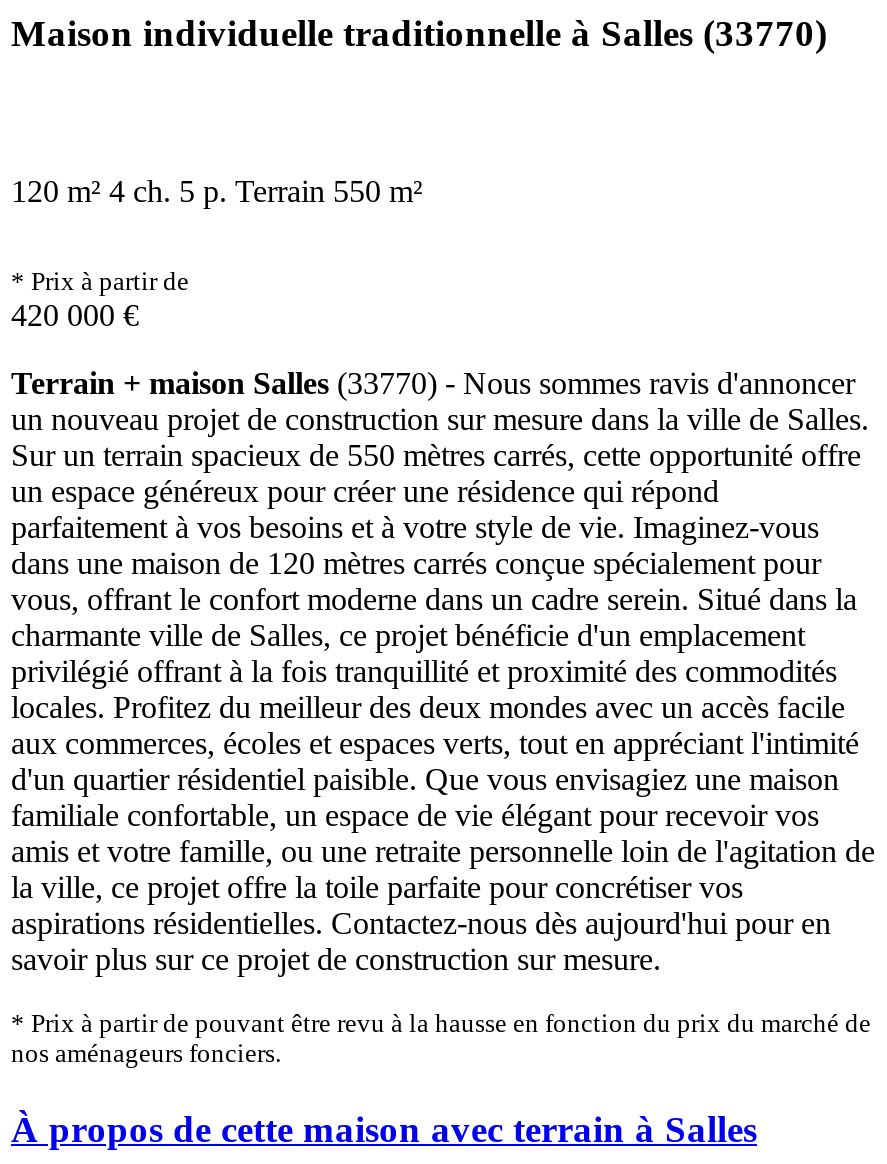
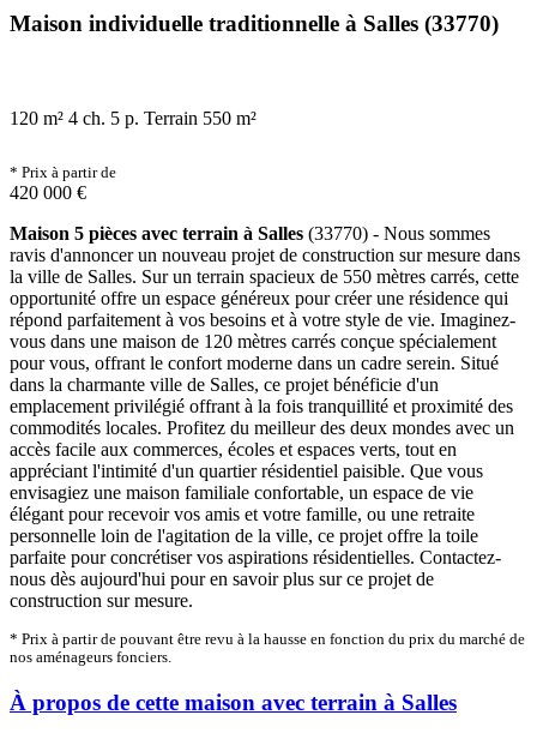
- Terrain + maison Salles (33770) - Nous sommes ravis d'annoncer
- un nouveau projet de construction sur mesure dans la ville de Salles.
- Sur un terrain spacieux de 550 mètres carrés, cette opportunité offre
- un espace généreux pour créer une résidence qui répond
- parfaitement à vos besoins et à votre style de vie. Imaginez-vous
- dans une maison de 120 mètres carrés conçue spécialement pour
- vous, offrant le confort moderne dans un cadre serein. Situé dans la
- charmante ville de Salles, ce projet bénéficie d'un emplacement
- privilégié offrant à la fois tranquillité et proximité des commodités
- locales. Profitez du meilleur des deux mondes avec un accès facile
- aux commerces, écoles et espaces verts, tout en appréciant l'intimité
- d'un quartier résidentiel paisible. Que vous envisagiez une maison
- familiale confortable, un espace de vie élégant pour recevoir vos
- amis et votre famille, ou une retraite personnelle loin de l'agitation de
- la ville, ce projet offre la toile parfaite pour concrétiser vos
- aspirations résidentielles. Contactez-nous dès aujourd'hui pour en
- savoir plus sur ce projet de construction sur mesure.
+ Maison 5 pièces avec terrain à Salles (33770) - Nous sommes
+ ravis d'annoncer un nouveau projet de construction sur mesure dans
+ la ville de Salles. Sur un terrain spacieux de 550 mètres carrés, cette
+ opportunité offre un espace généreux pour créer une résidence qui
+ répond parfaitement à vos besoins et à votre style de vie. Imaginez-
+ vous dans une maison de 120 mètres carrés conçue spécialement
+ pour vous, offrant le confort moderne dans un cadre serein. Situé
+ dans la charmante ville de Salles, ce projet bénéficie d'un
+ emplacement privilégié offrant à la fois tranquillité et proximité des
+ commodités locales. Profitez du meilleur des deux mondes avec un
+ accès facile aux commerces, écoles et espaces verts, tout en
+ appréciant l'intimité d'un quartier résidentiel paisible. Que vous
+ envisagiez une maison familiale confortable, un espace de vie
+ élégant pour recevoir vos amis et votre famille, ou une retraite
+ personnelle loin de l'agitation de la ville, ce projet offre la toile
+ parfaite pour concrétiser vos aspirations résidentielles. Contactez-
+ nous dès aujourd'hui pour en savoir plus sur ce projet de
+ construction sur mesure.
